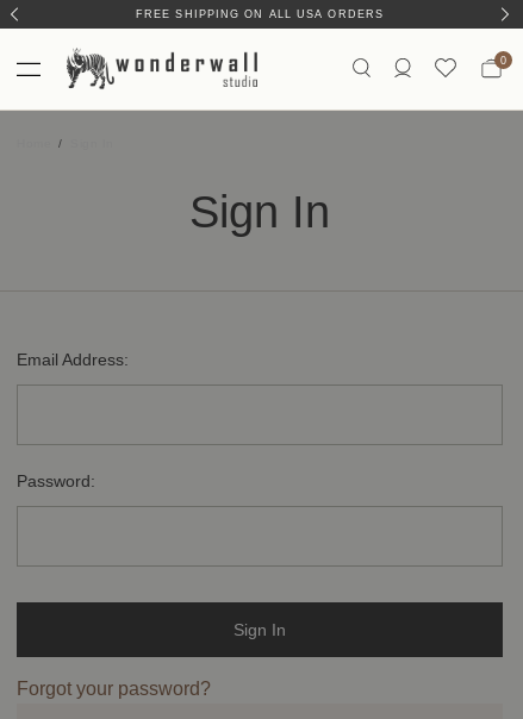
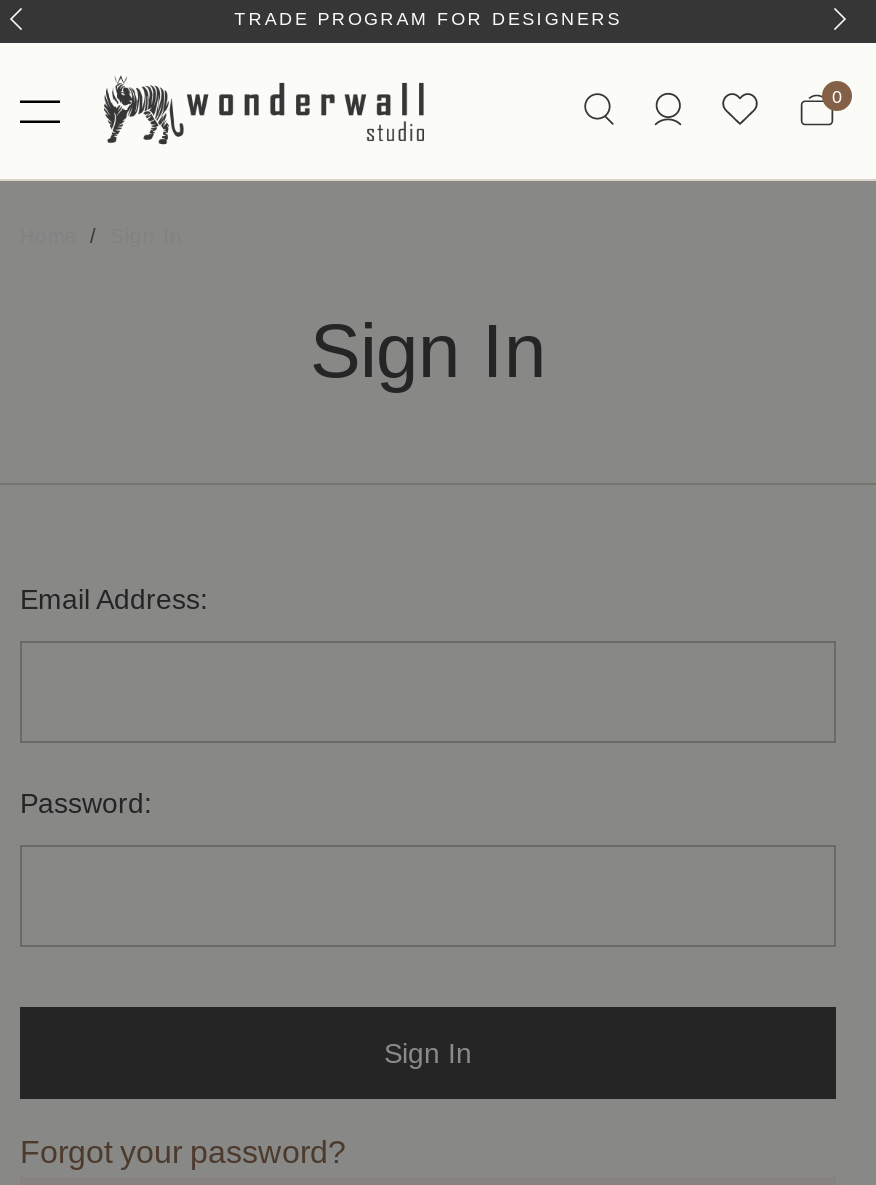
- FREE SHIPPING ON ALL USA ORDERS
+ TRADE PROGRAM FOR DESIGNERS
